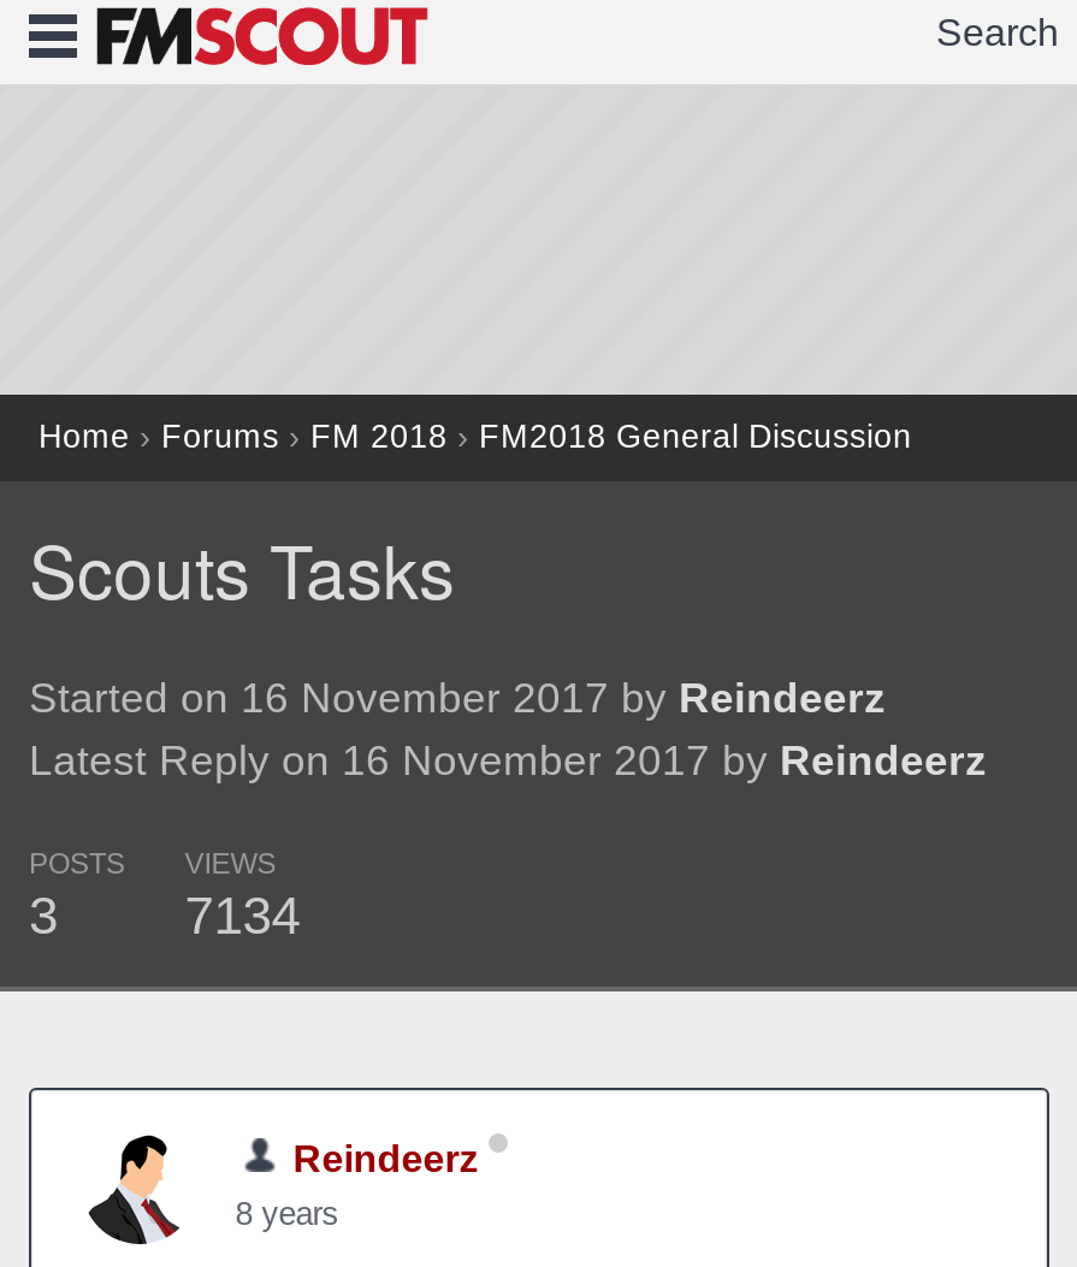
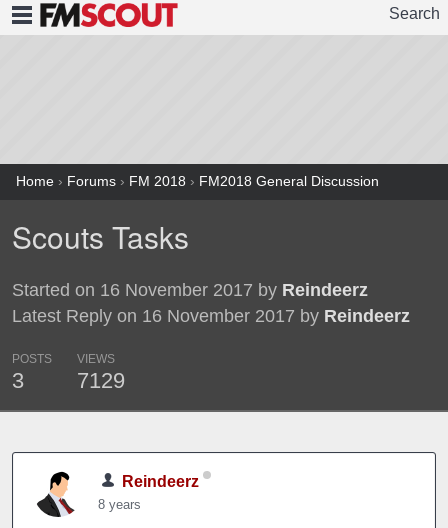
- 7134
+ 7129
